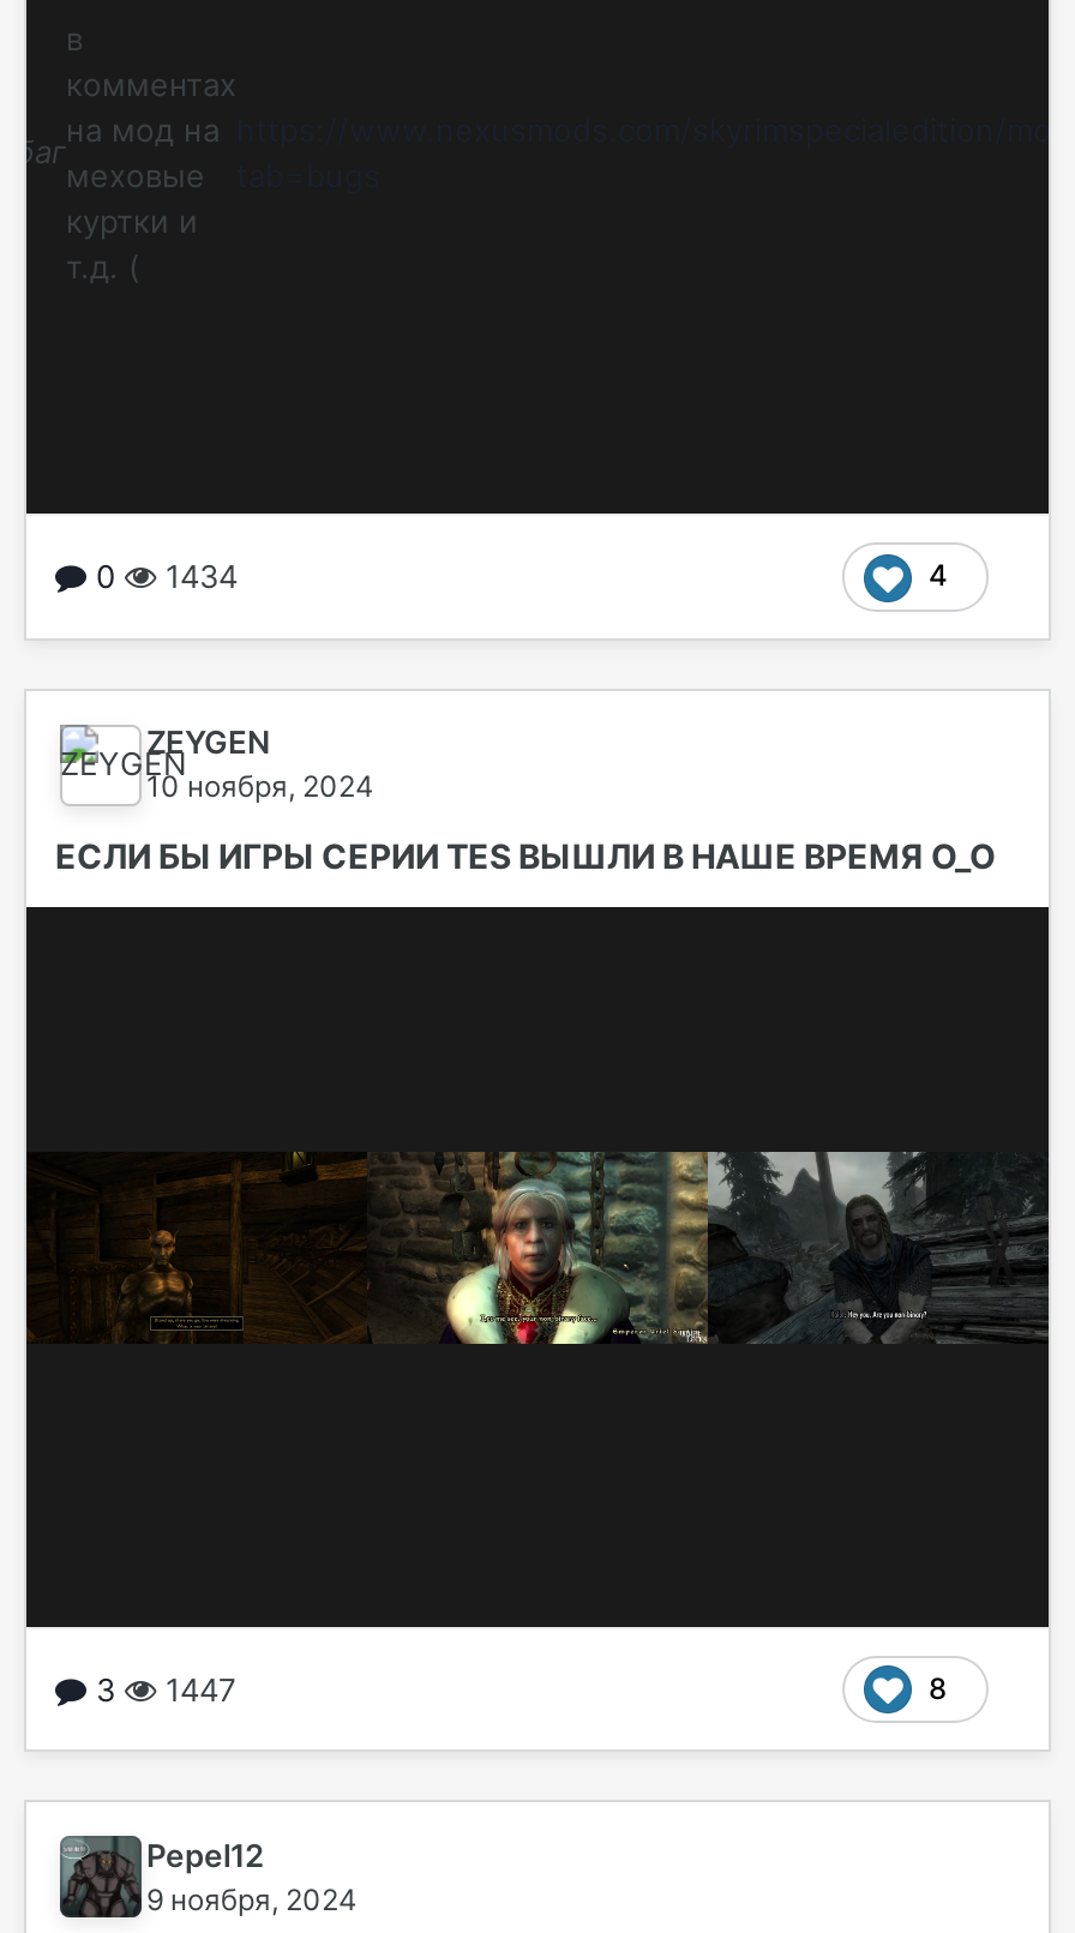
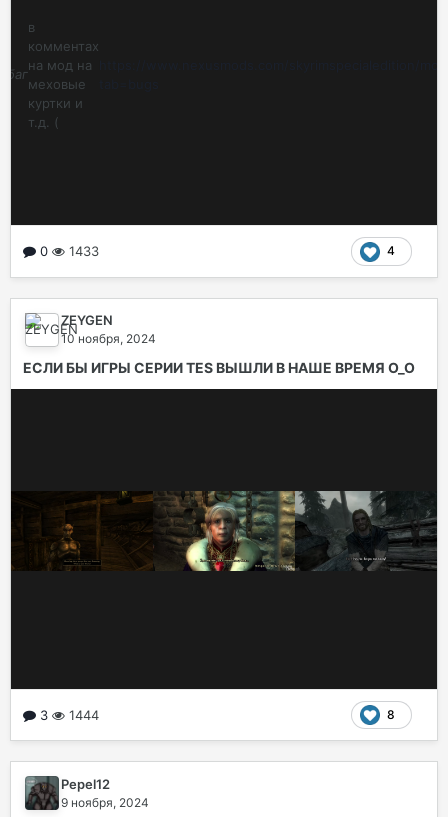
- 0 1434
+ 0 1433

- 3 1447
+ 3 1444
